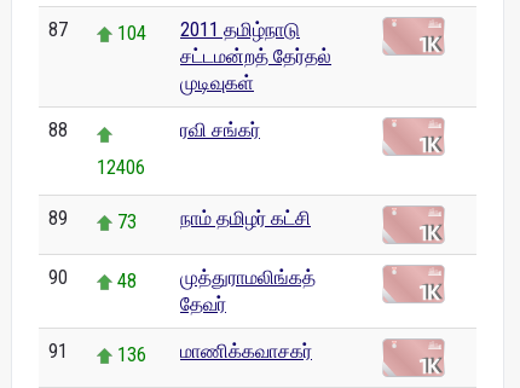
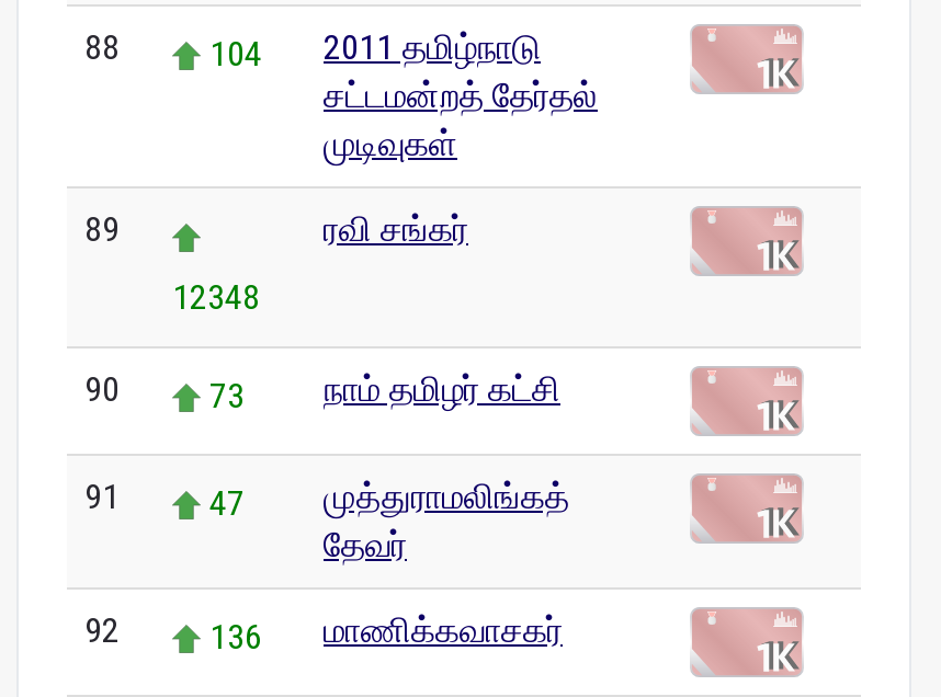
- 87 104 2011 தமிழ்நாடு
+ 88 104 2011 தமிழ்நாடு

- 88
+ 89

- 12406
+ 12348

- 89 73 நாம் தமிழர் கட்சி
+ 90 73 நாம் தமிழர் கட்சி

- 90
+ 91

- 48
+ 47

- 91 136 மாணிக்கவாசகர்
+ 92 136 மாணிக்கவாசகர்
